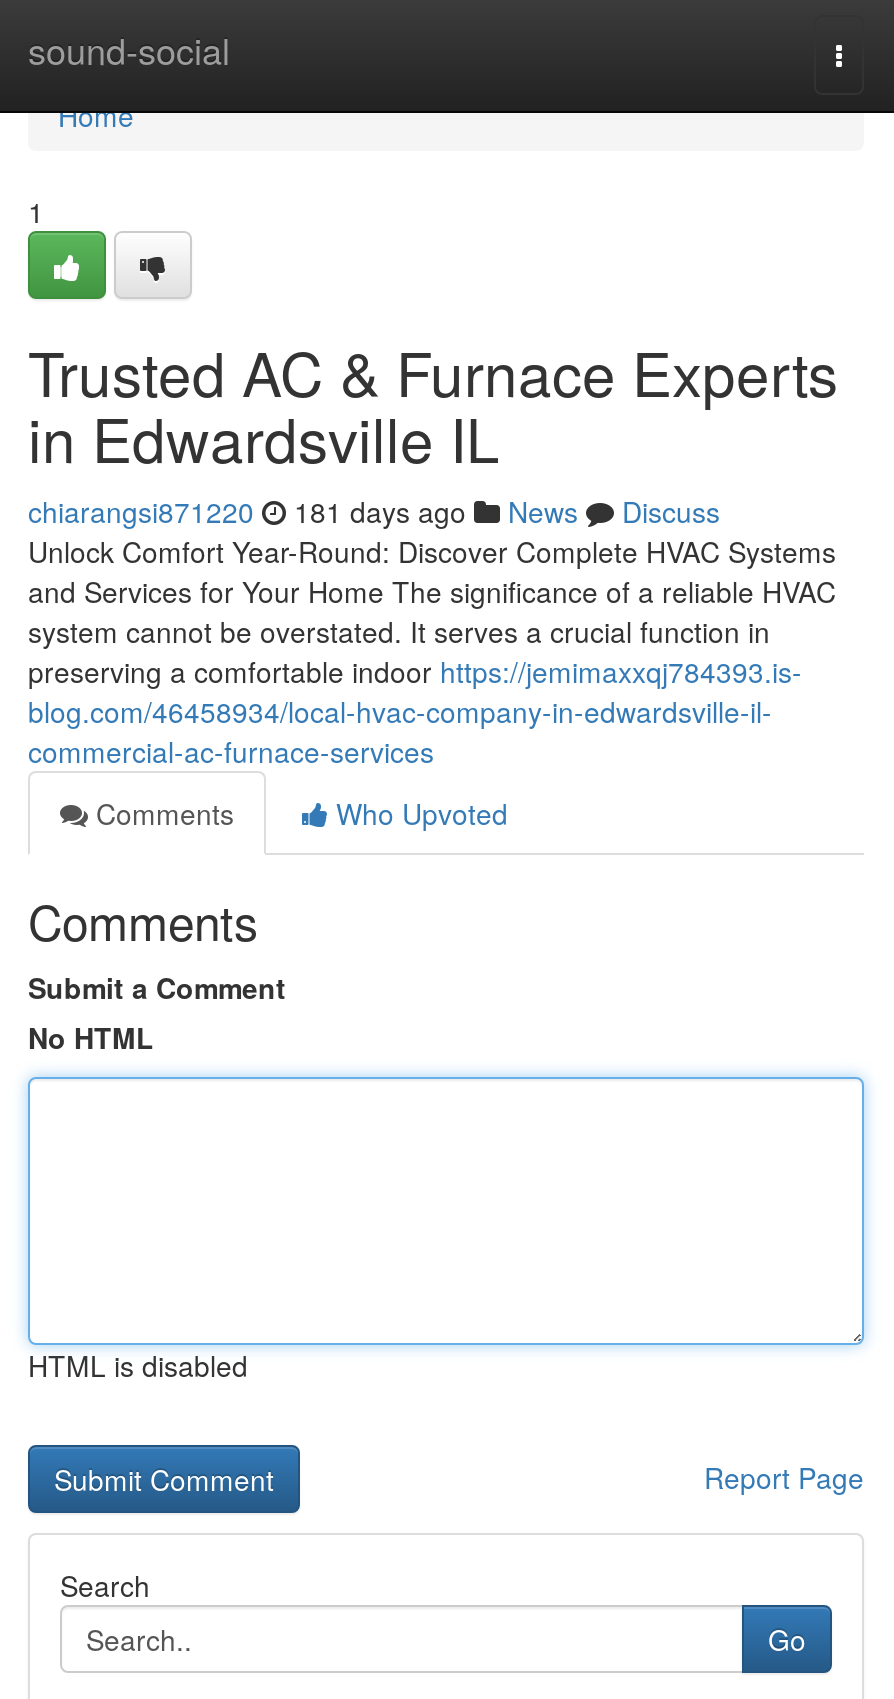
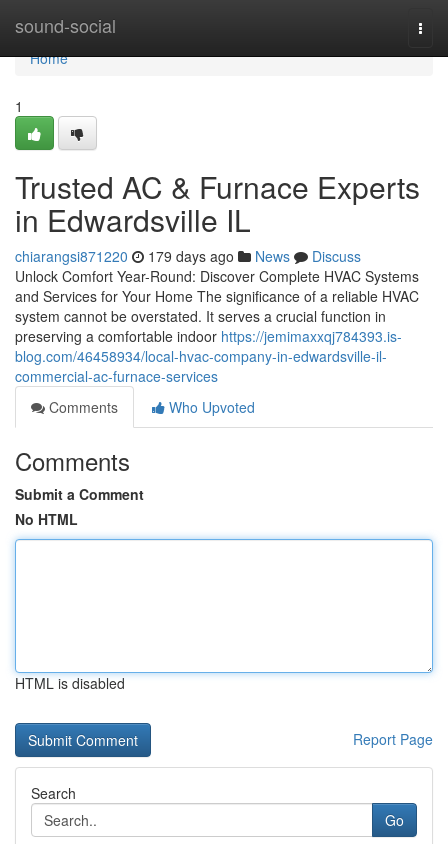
- chiarangsi871220 181 days ago News Discuss
+ chiarangsi871220 179 days ago News Discuss
